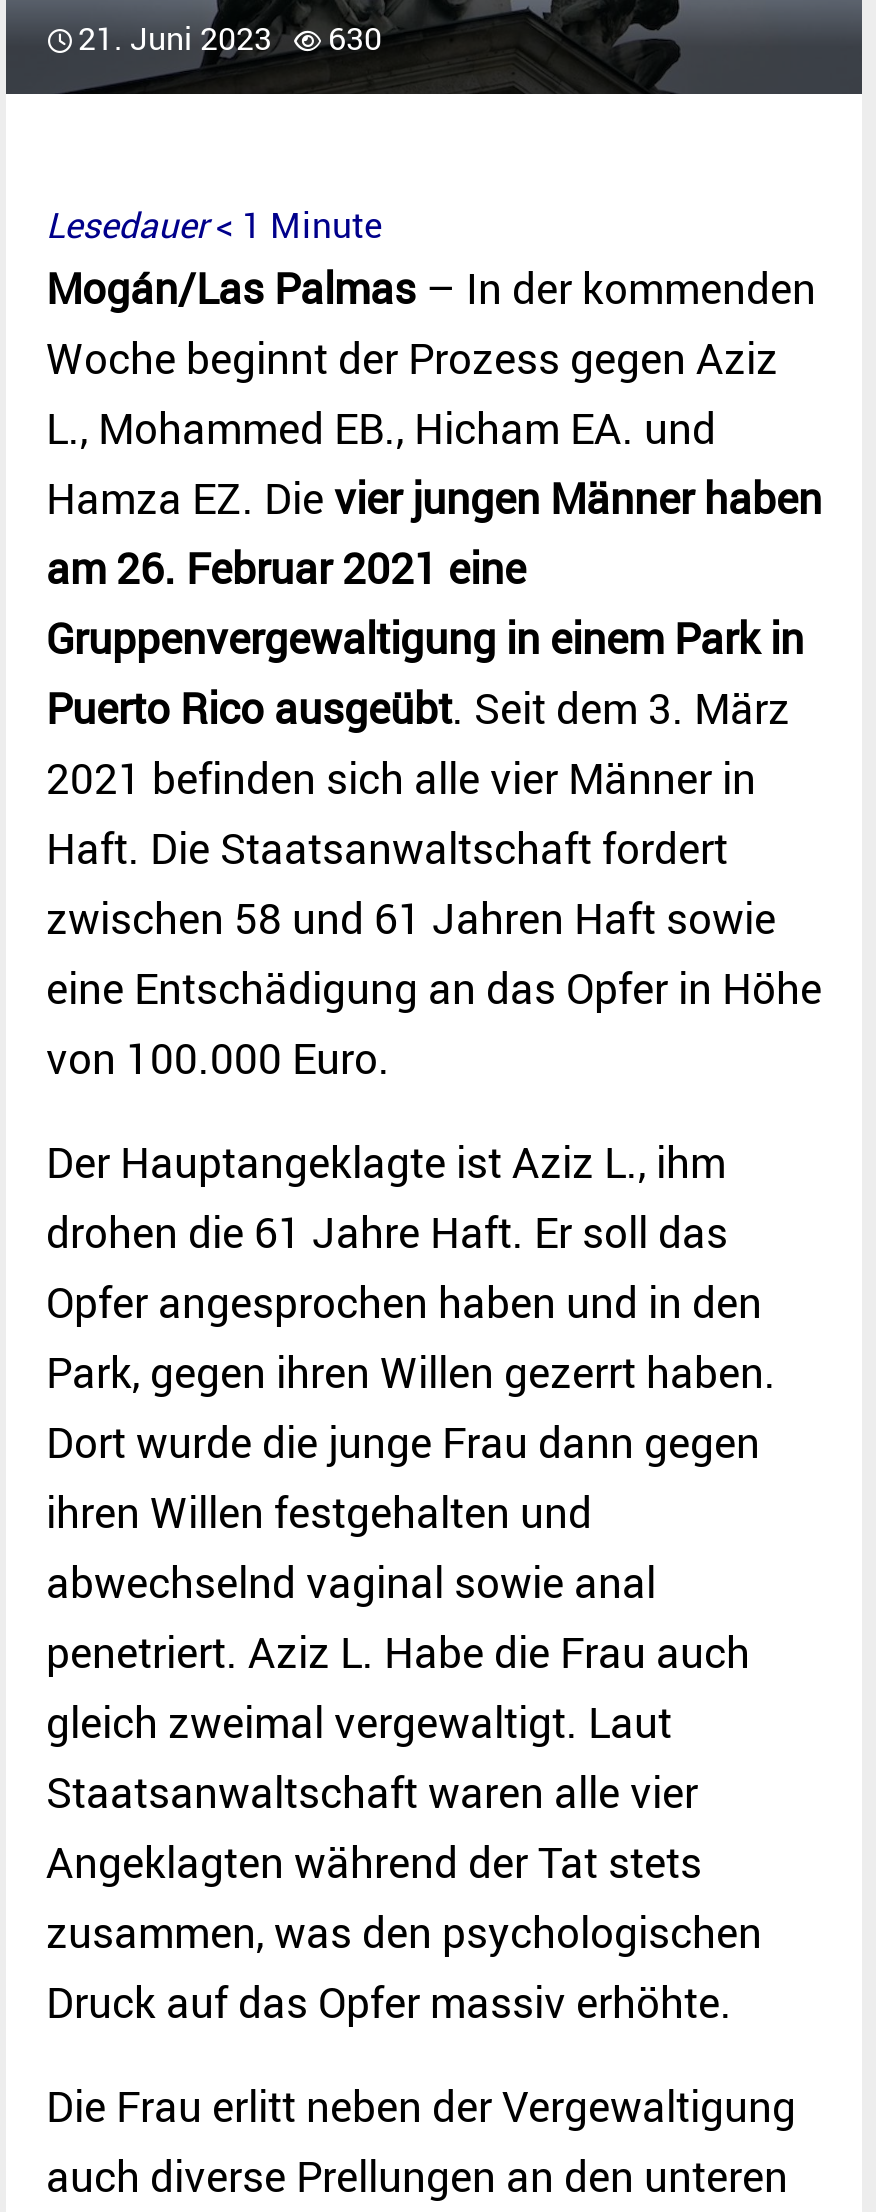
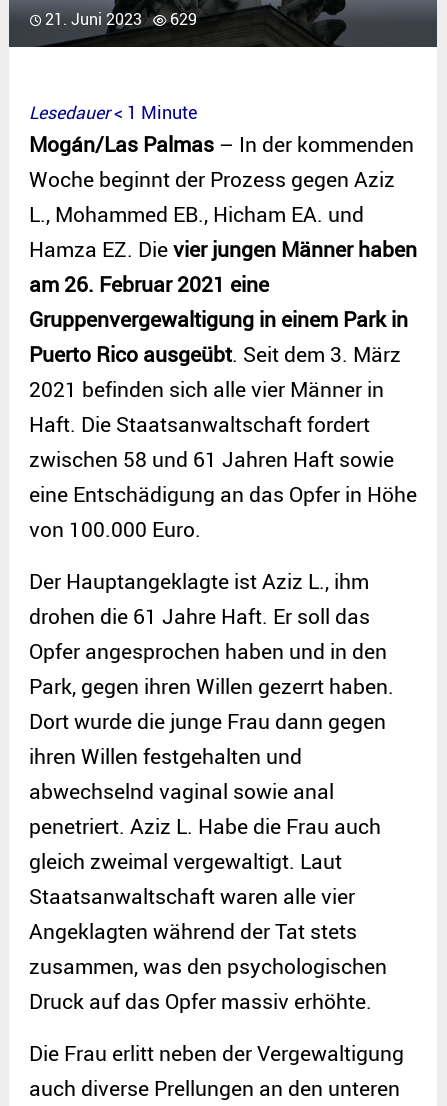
- 21. Juni 2023 630
+ 21. Juni 2023 629
